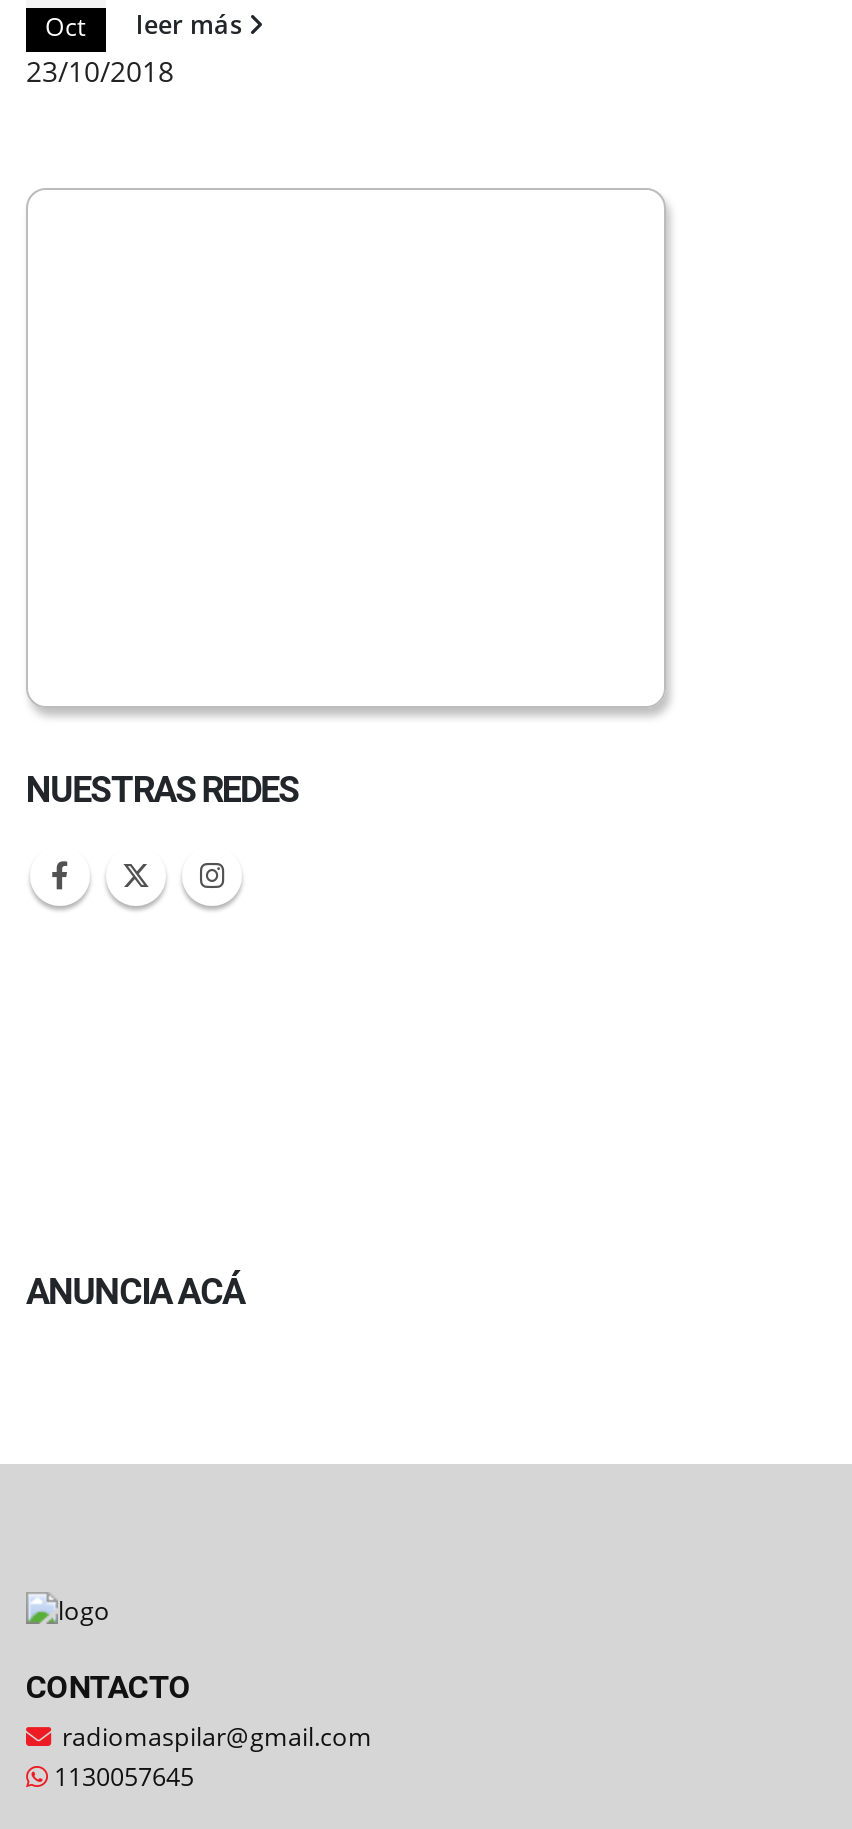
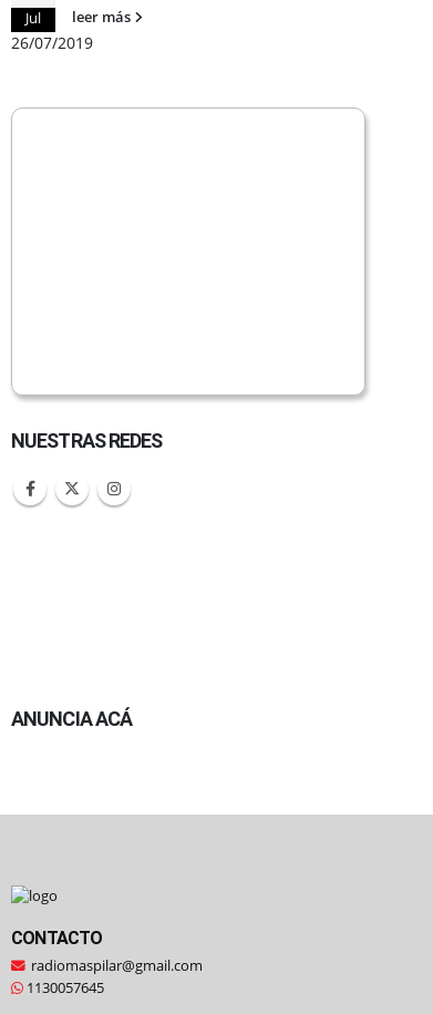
- Oct
- 23/10/2018
+ Jul
+ 26/07/2019
